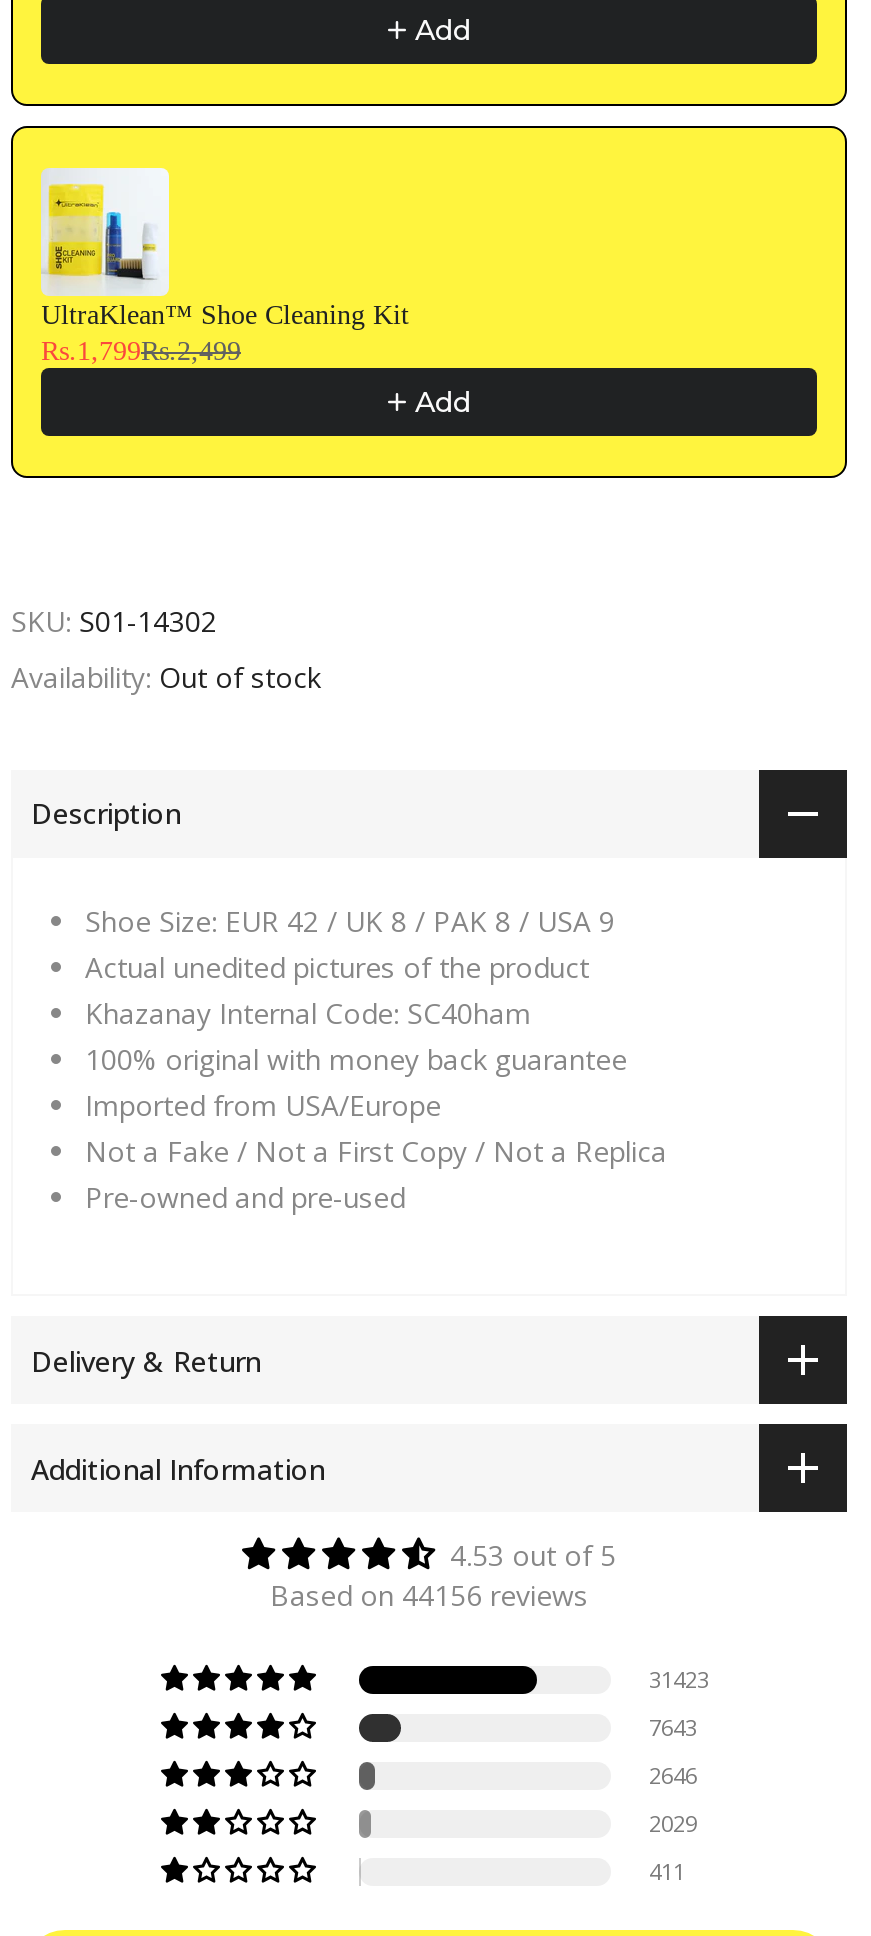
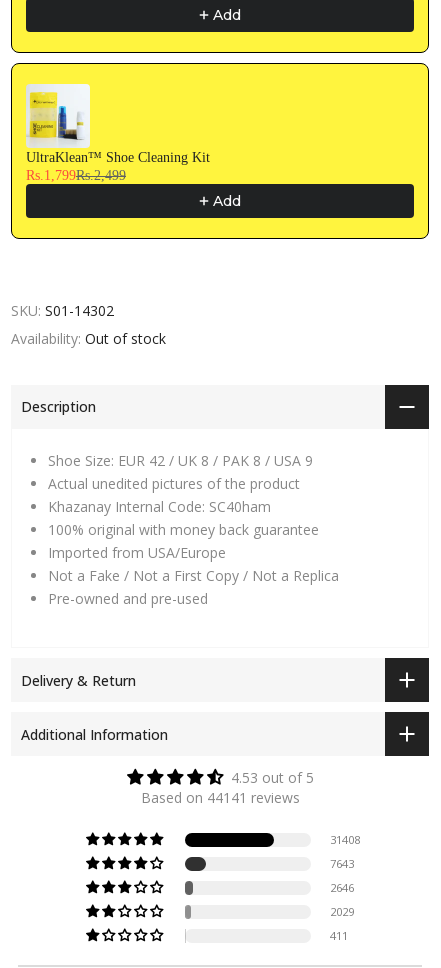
- Based on 44156 reviews
+ Based on 44141 reviews

- 31423
+ 31408
